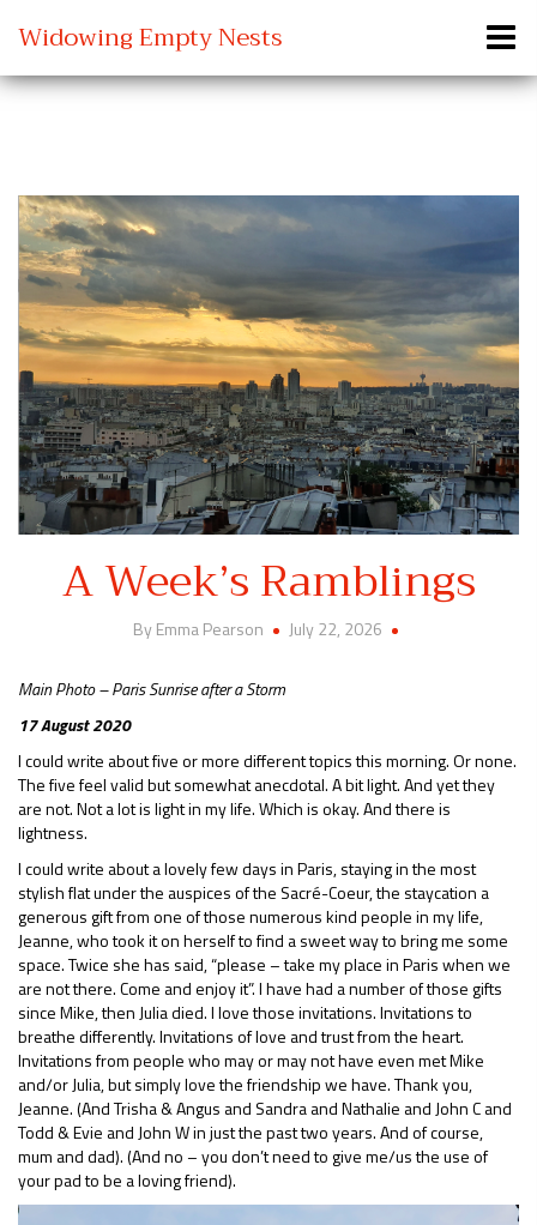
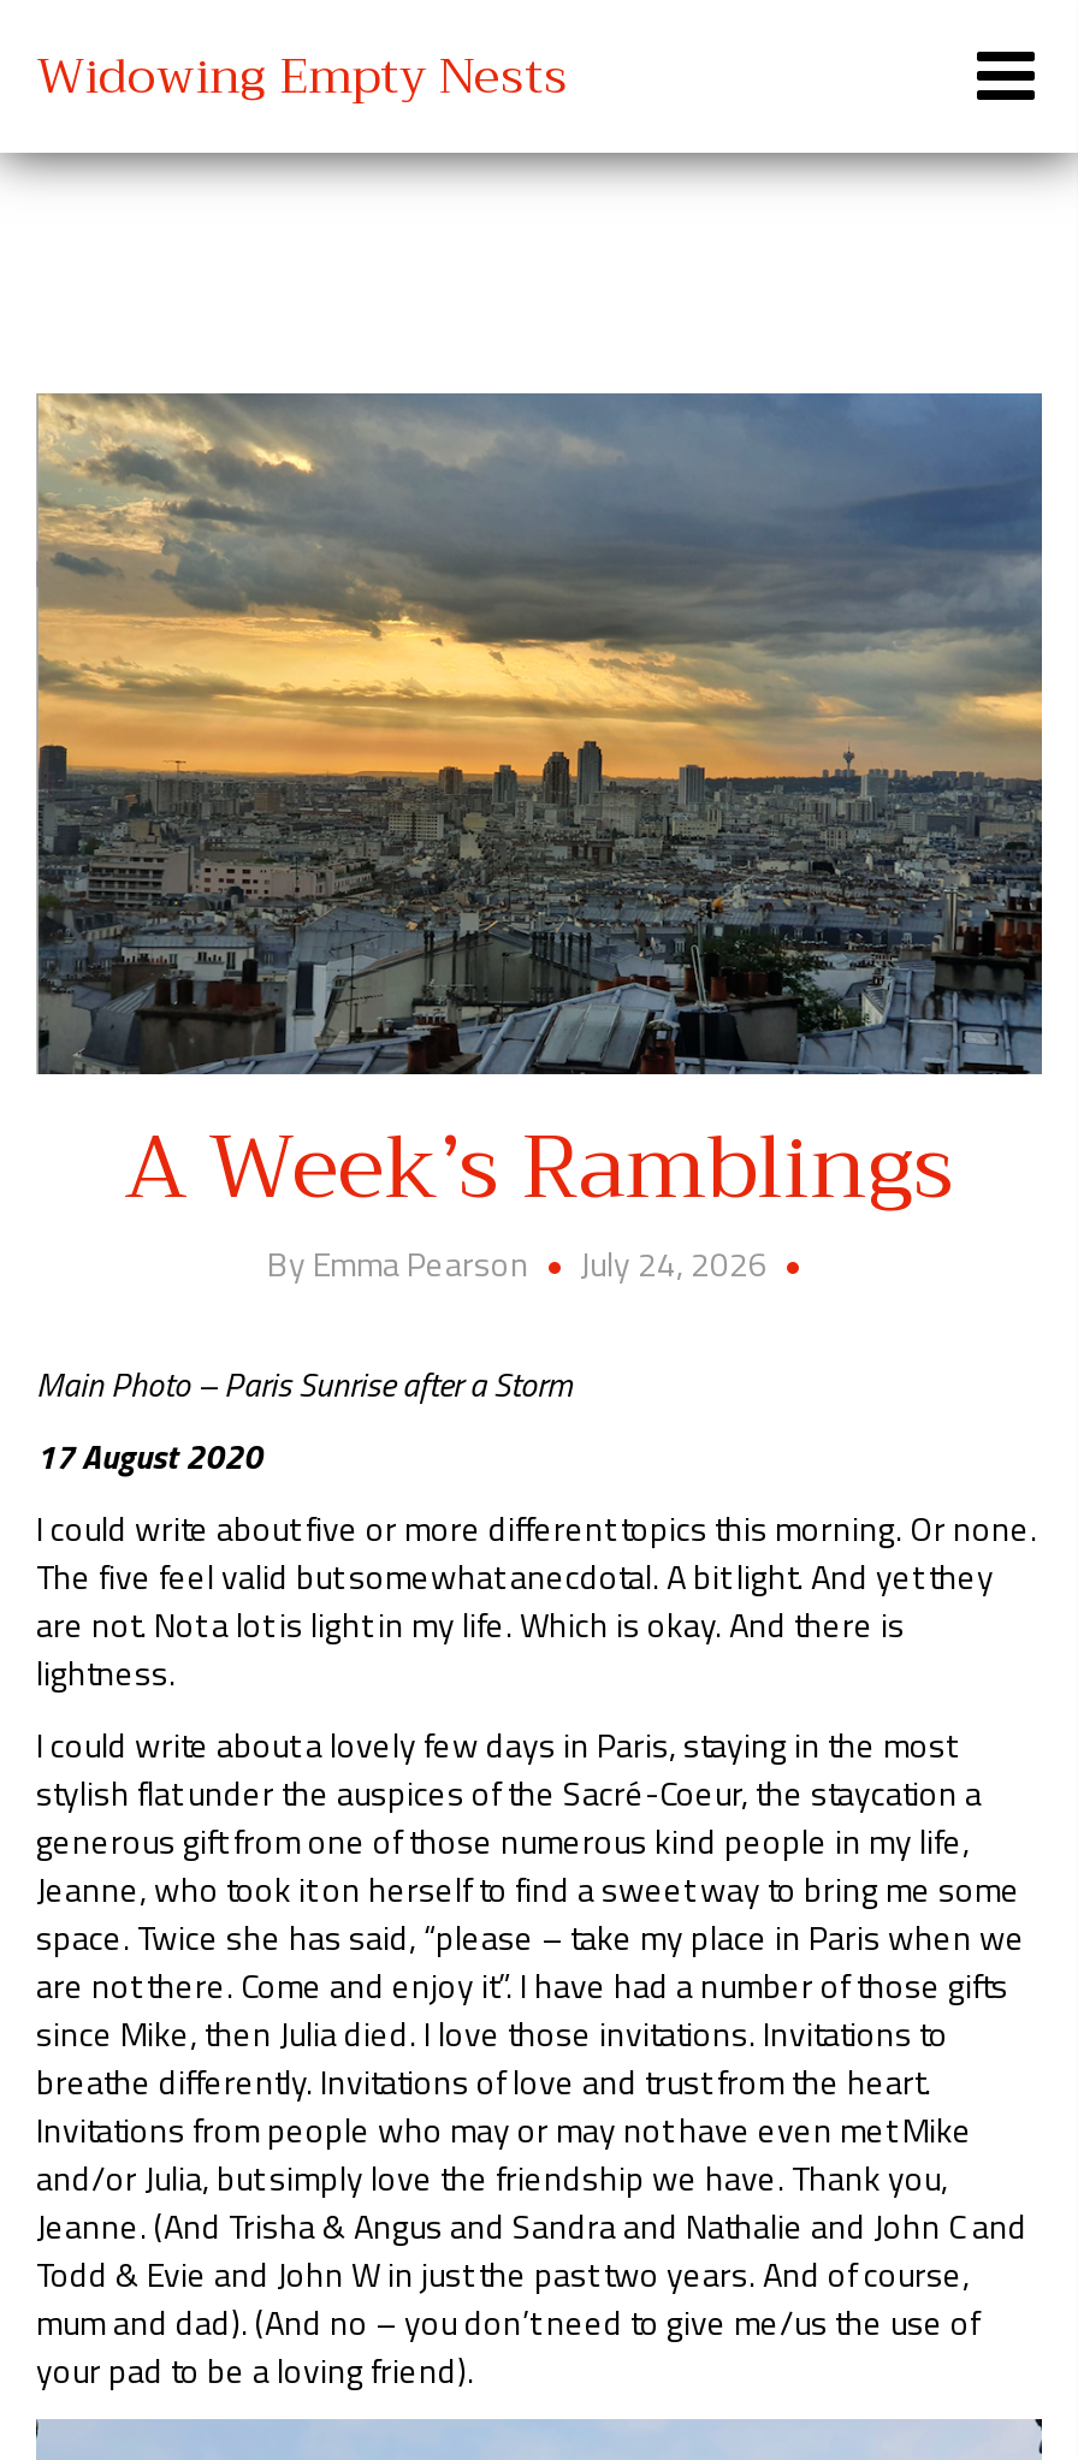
- By Emma Pearson July 22, 2026
+ By Emma Pearson July 24, 2026
